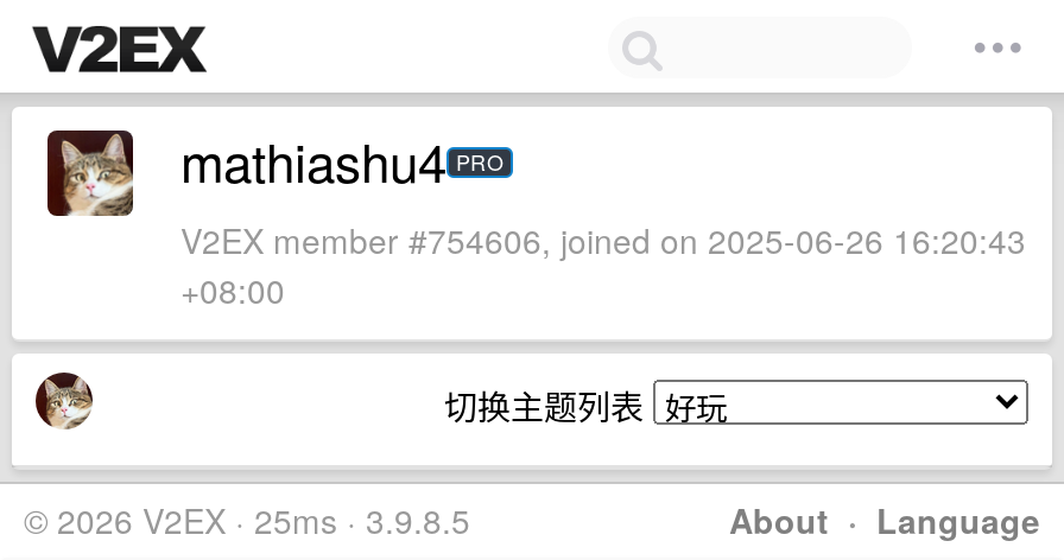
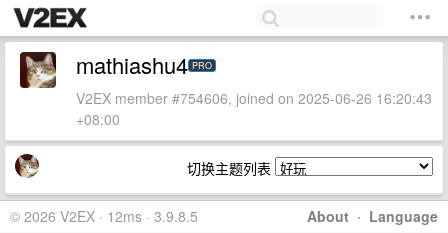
- © 2026 V2EX · 25ms · 3.9.8.5
+ © 2026 V2EX · 12ms · 3.9.8.5
